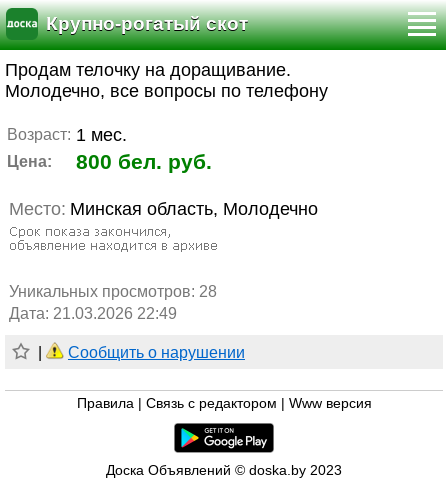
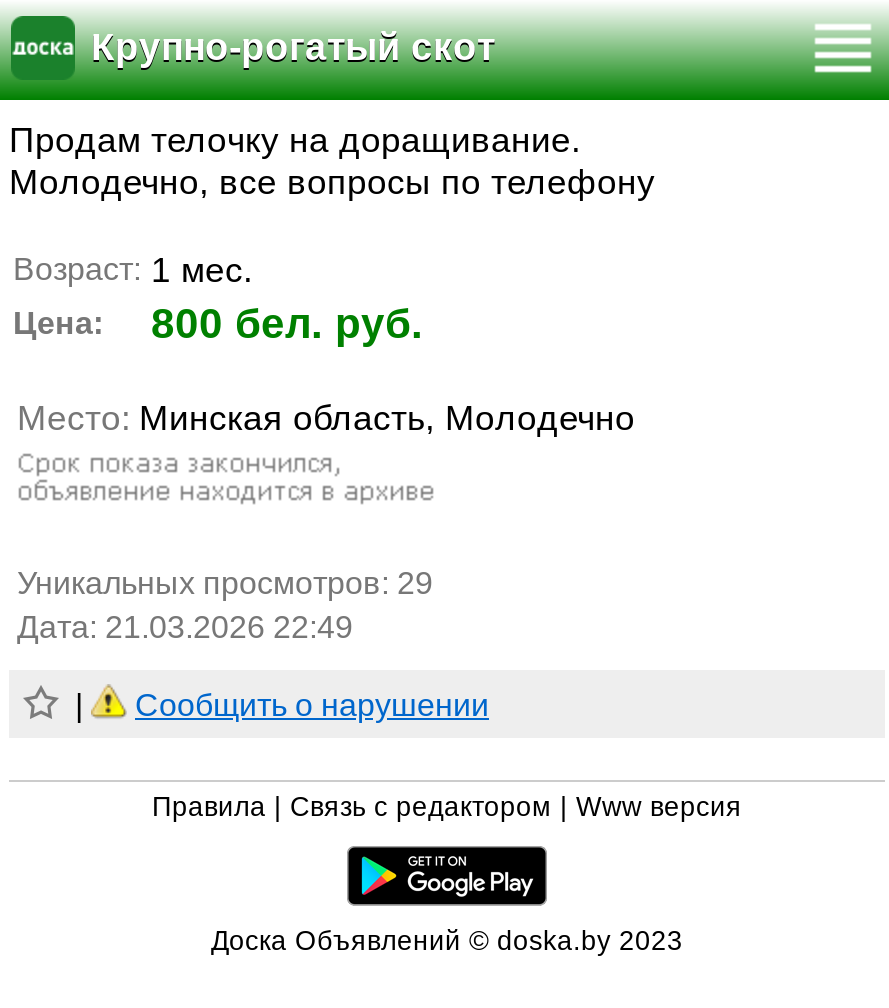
- Уникальных просмотров: 28
+ Уникальных просмотров: 29
